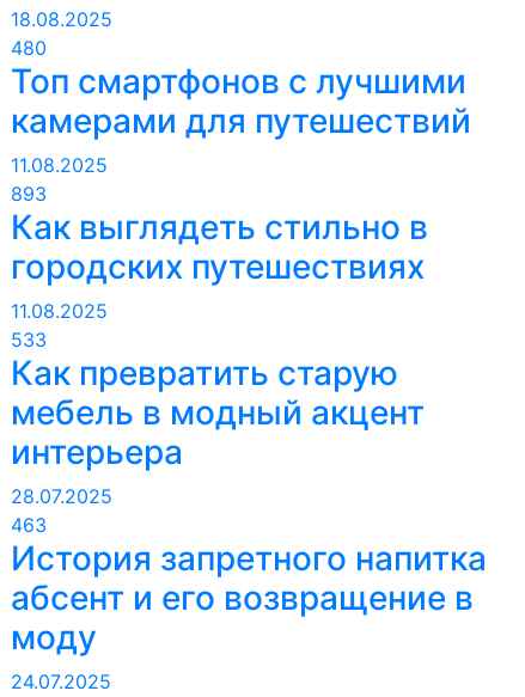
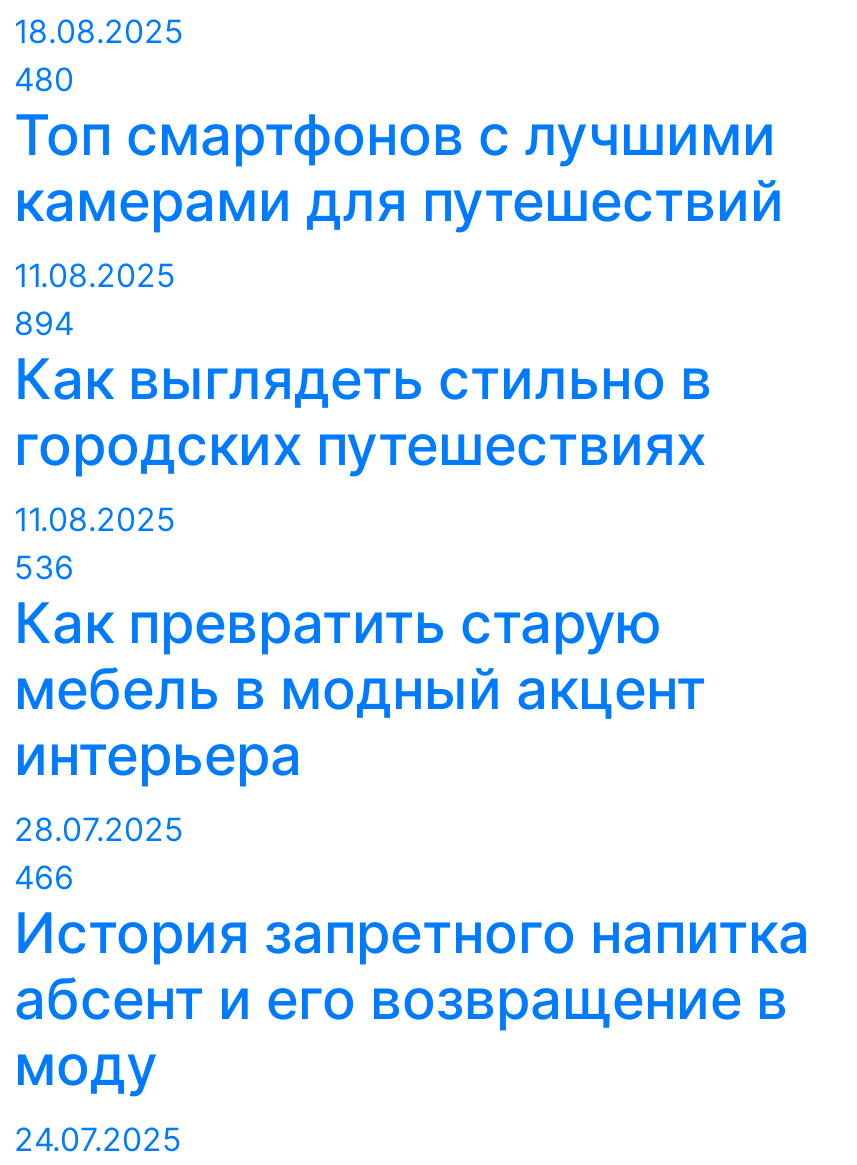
- 893
+ 894

- 533
+ 536

- 463
+ 466
